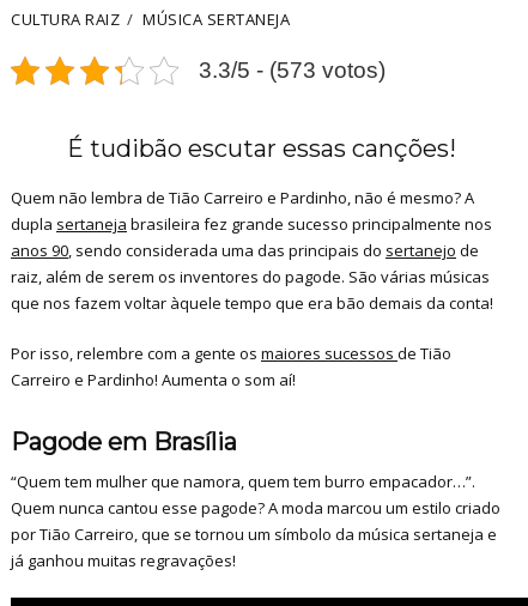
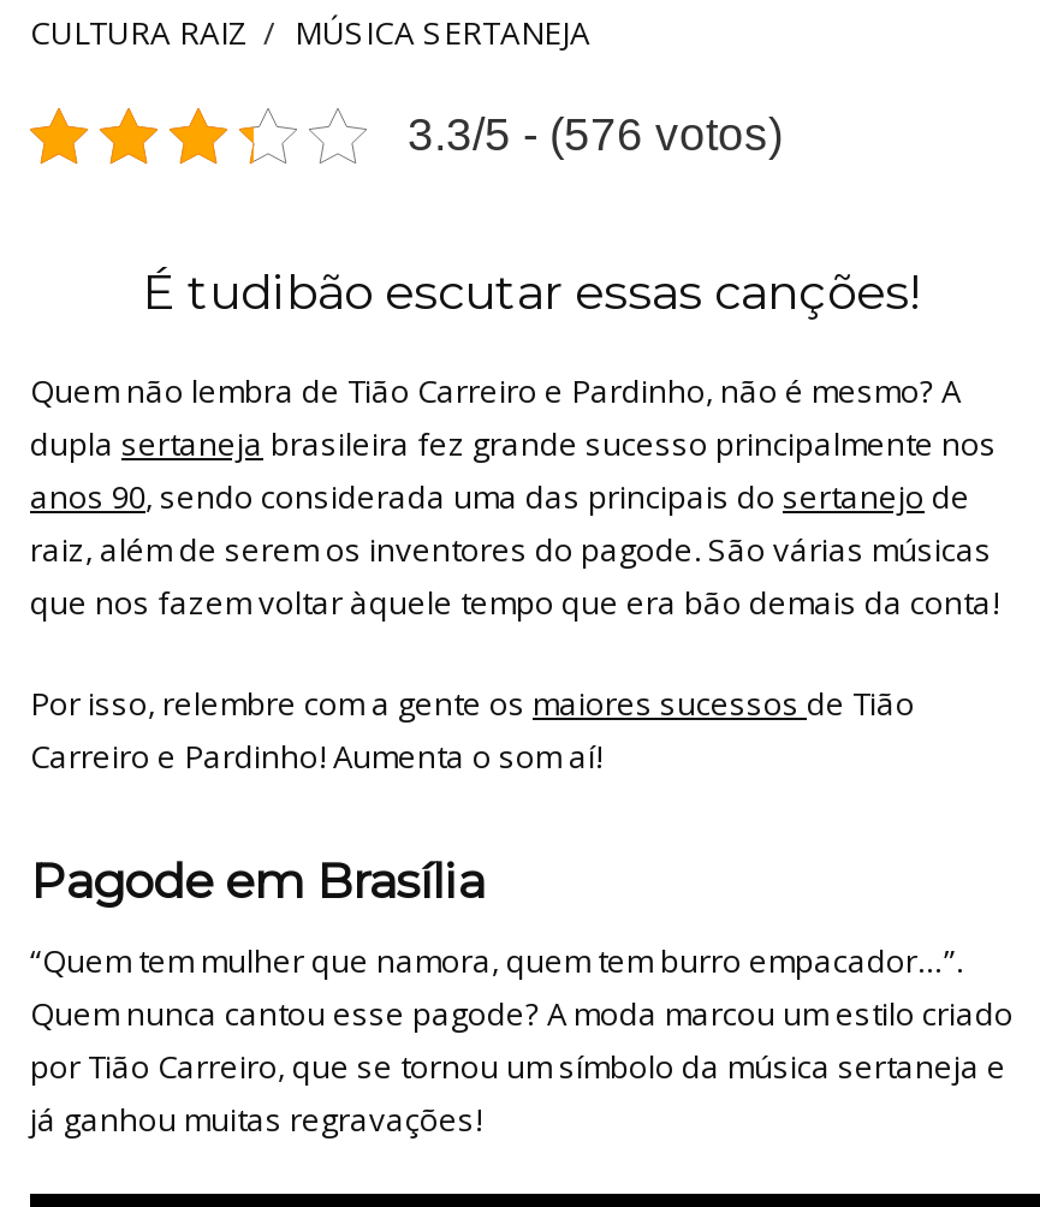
- 3.3/5 - (573 votos)
+ 3.3/5 - (576 votos)
